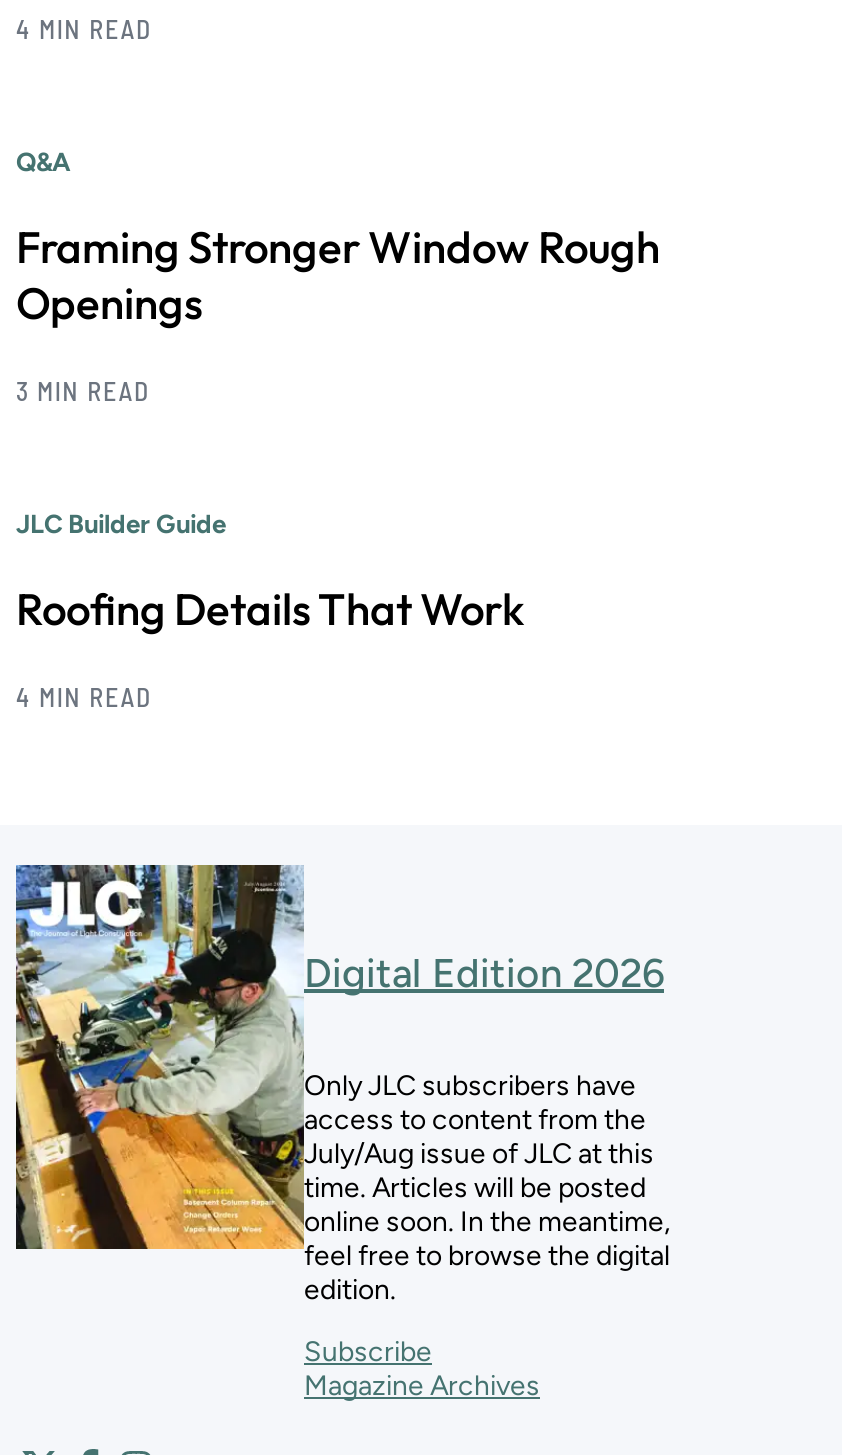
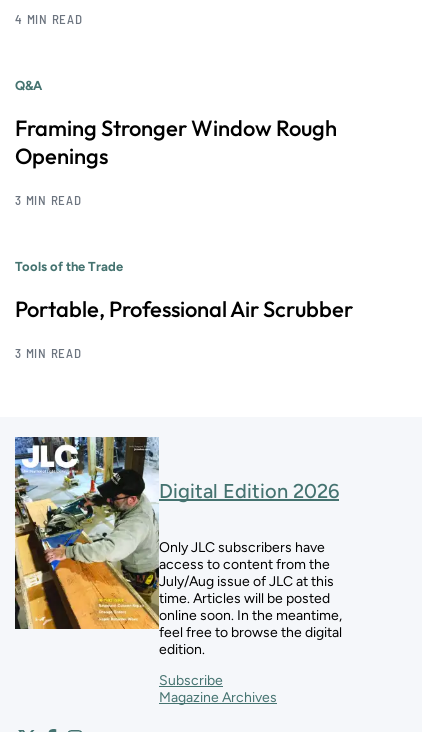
- JLC Builder Guide
+ Tools of the Trade

- Roofing Details That Work
+ Portable, Professional Air Scrubber

- 4 MIN READ
+ 3 MIN READ
